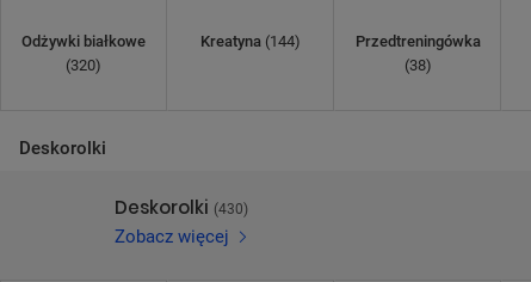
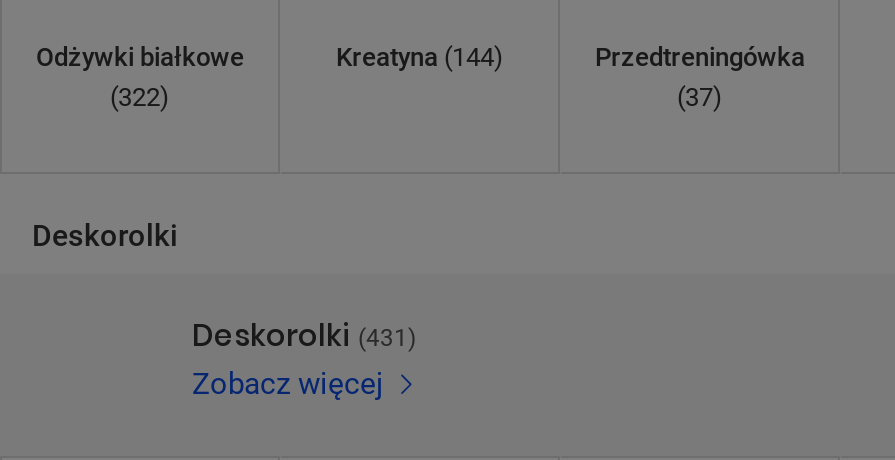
- (320)
+ (322)

- (38)
+ (37)

- Deskorolki (430)
+ Deskorolki (431)
